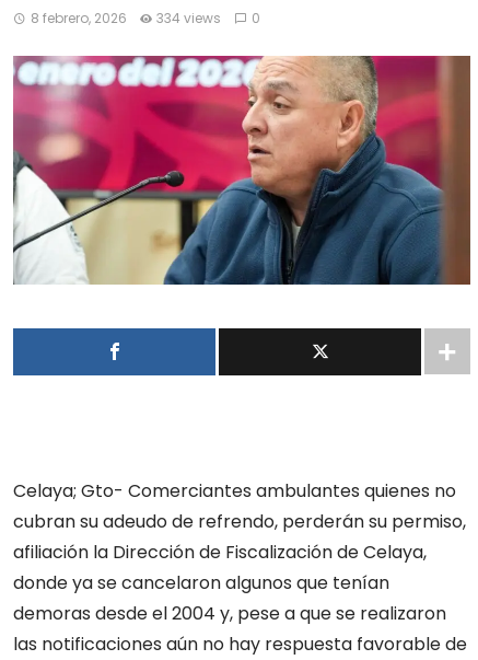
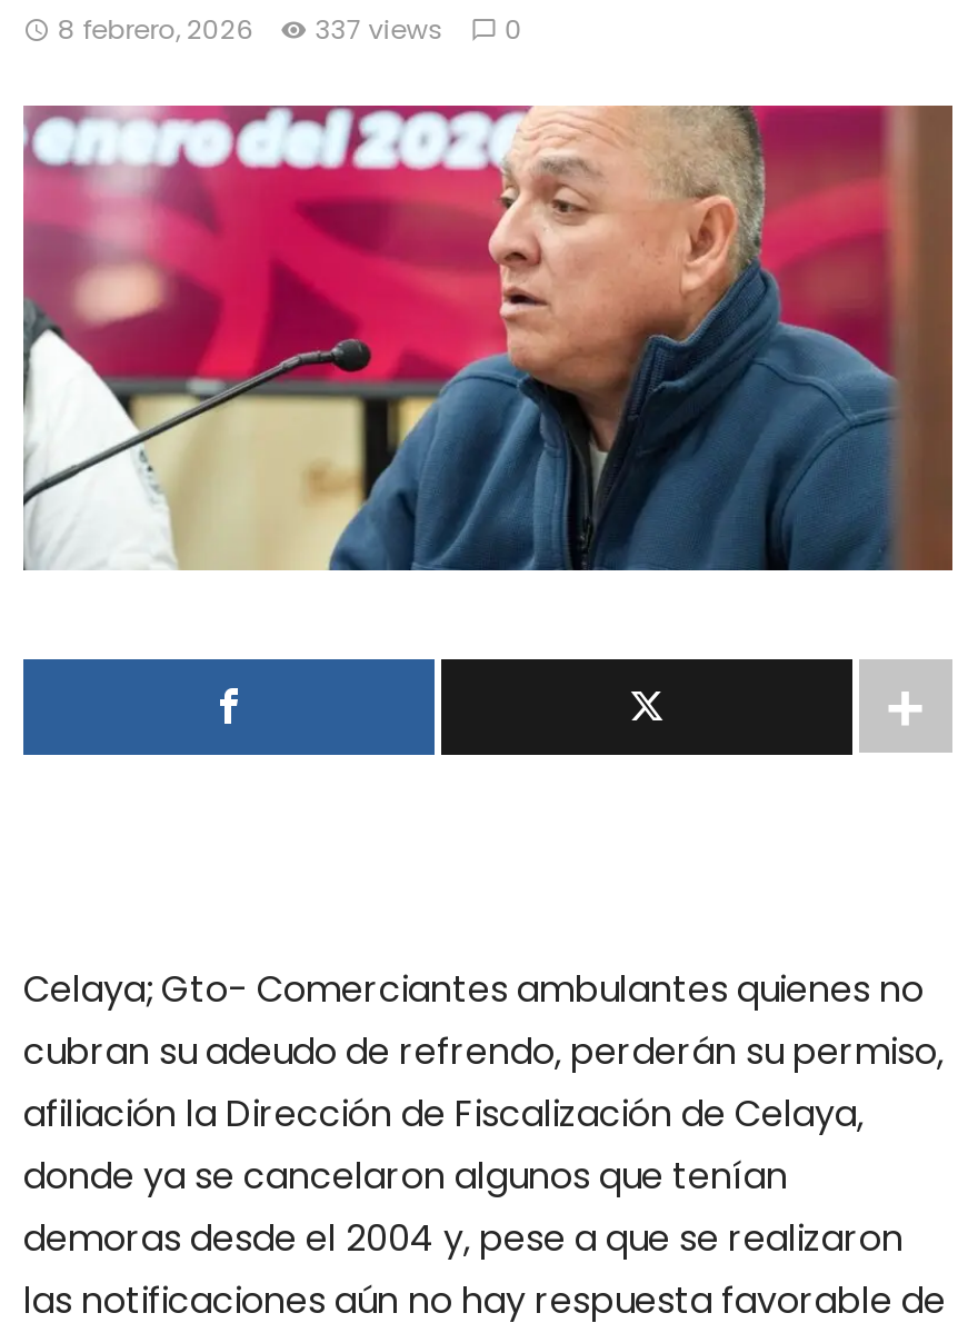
- 8 febrero, 2026 334 views 0
+ 8 febrero, 2026 337 views 0
